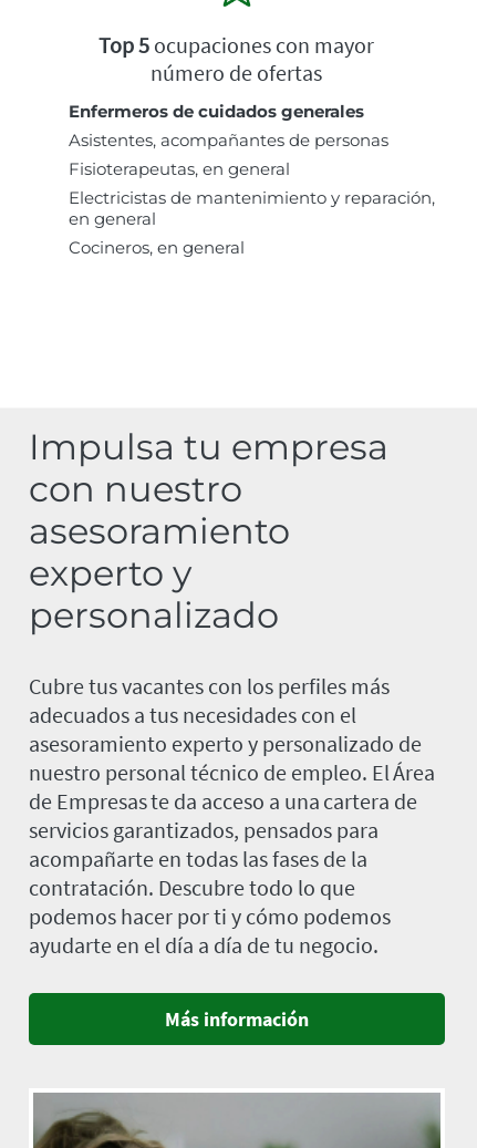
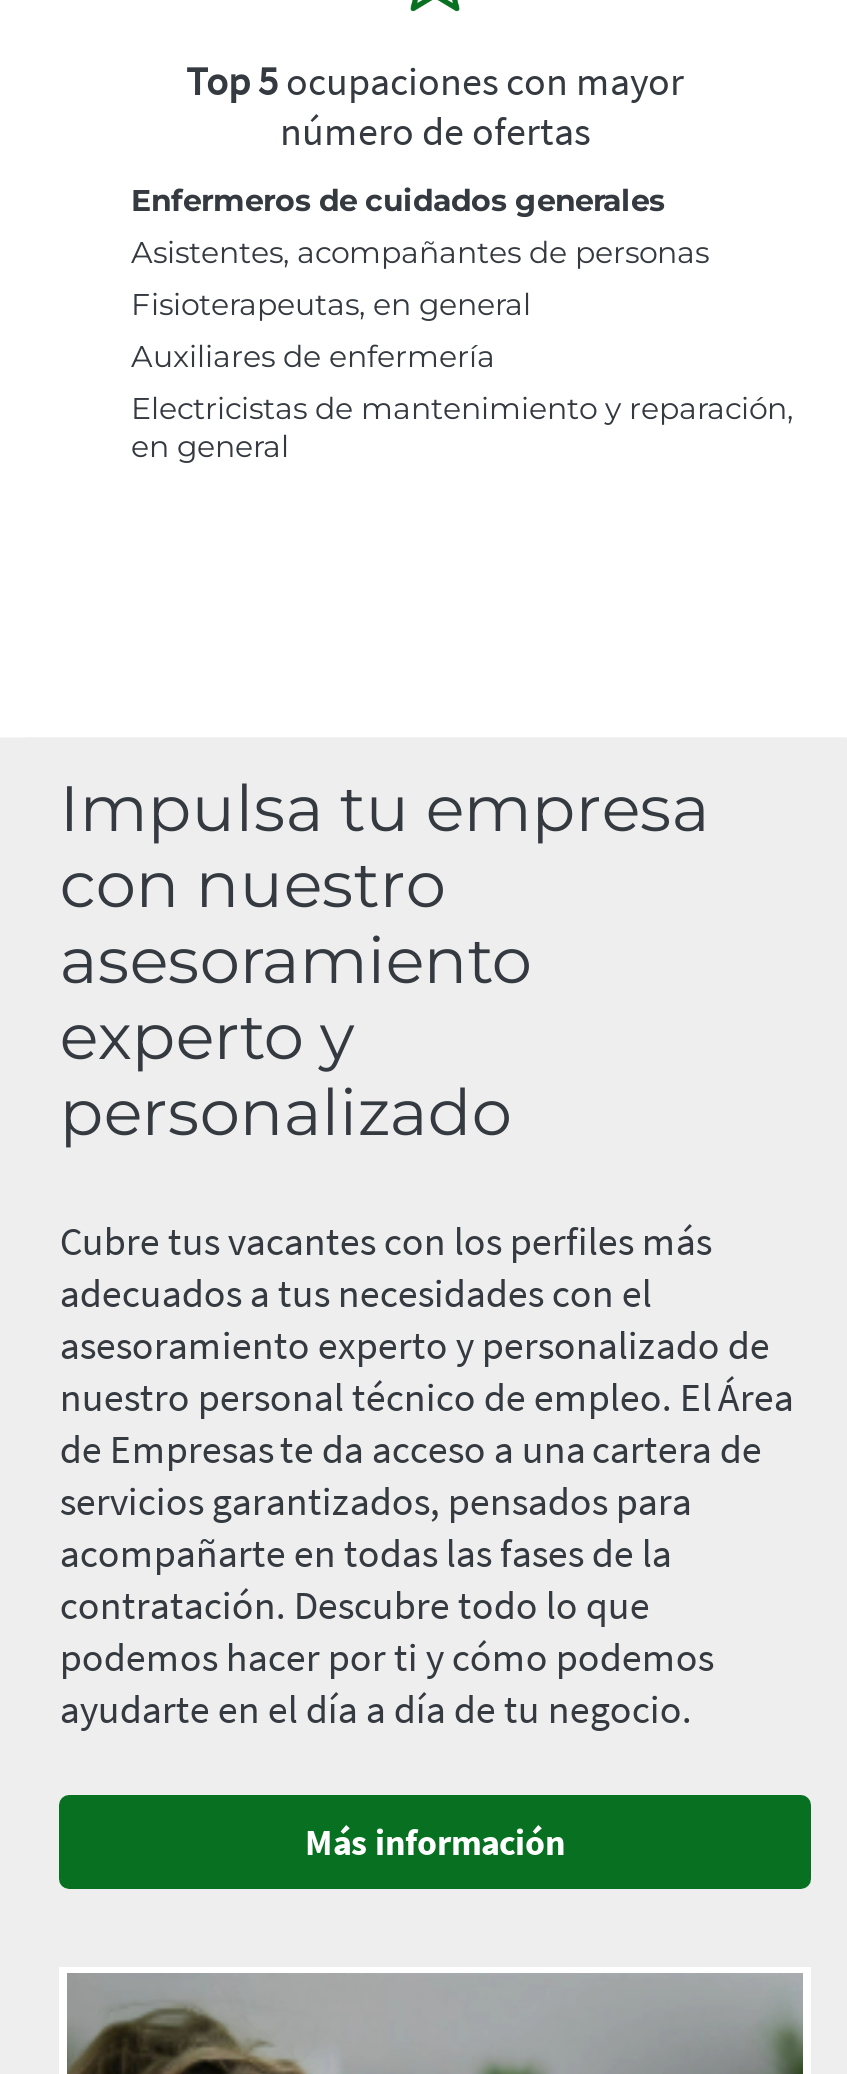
+ Auxiliares de enfermería

moved down: Electricistas de mantenimiento y reparación, | en general

- Cocineros, en general
